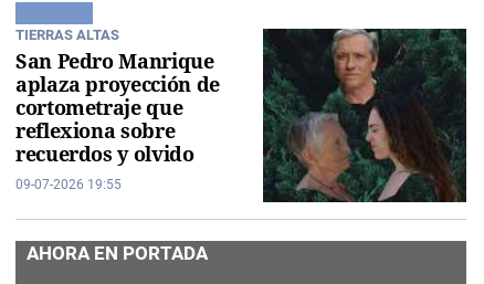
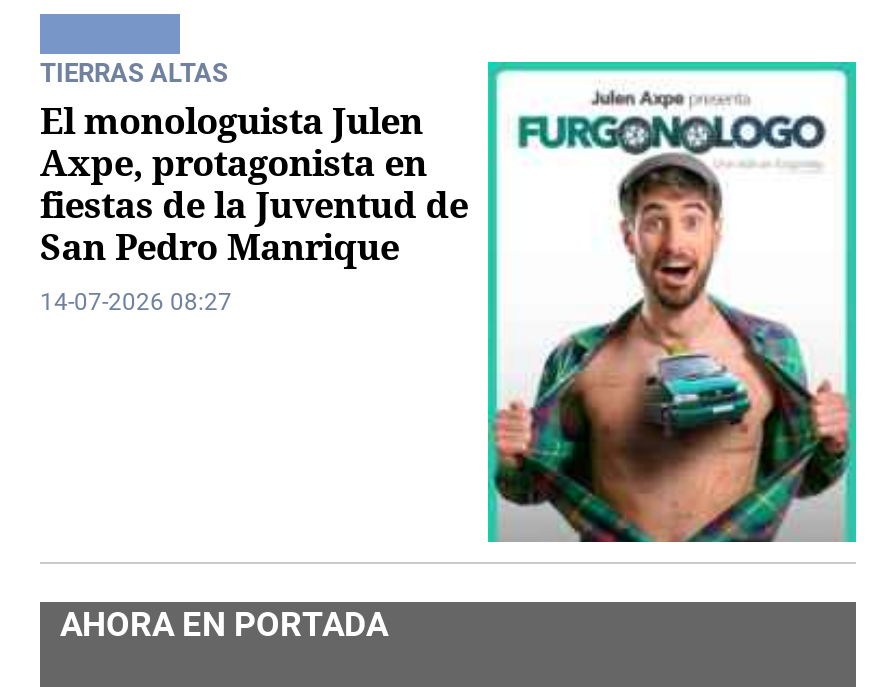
- [image]
+ [image]

+ El monologuista Julen
+ Axpe, protagonista en
+ fiestas de la Juventud de

- aplaza proyección de
- cortometraje que
- reflexiona sobre
- recuerdos y olvido
- 09-07-2026 19:55
+ 14-07-2026 08:27
